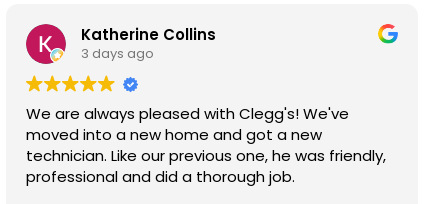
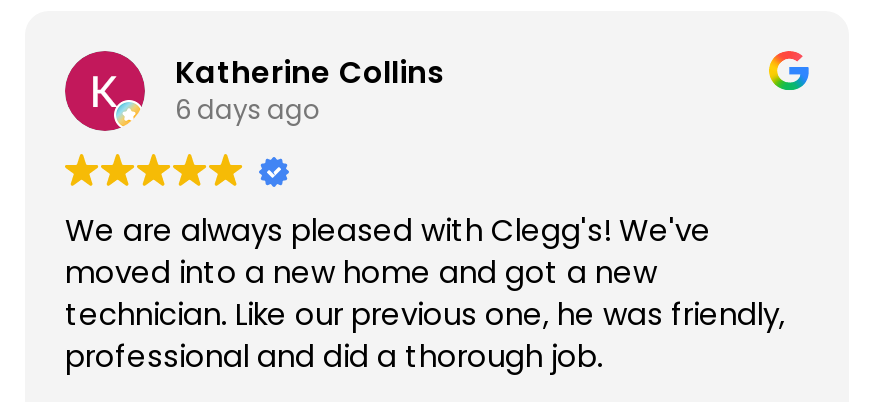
- 3 days ago
+ 6 days ago
